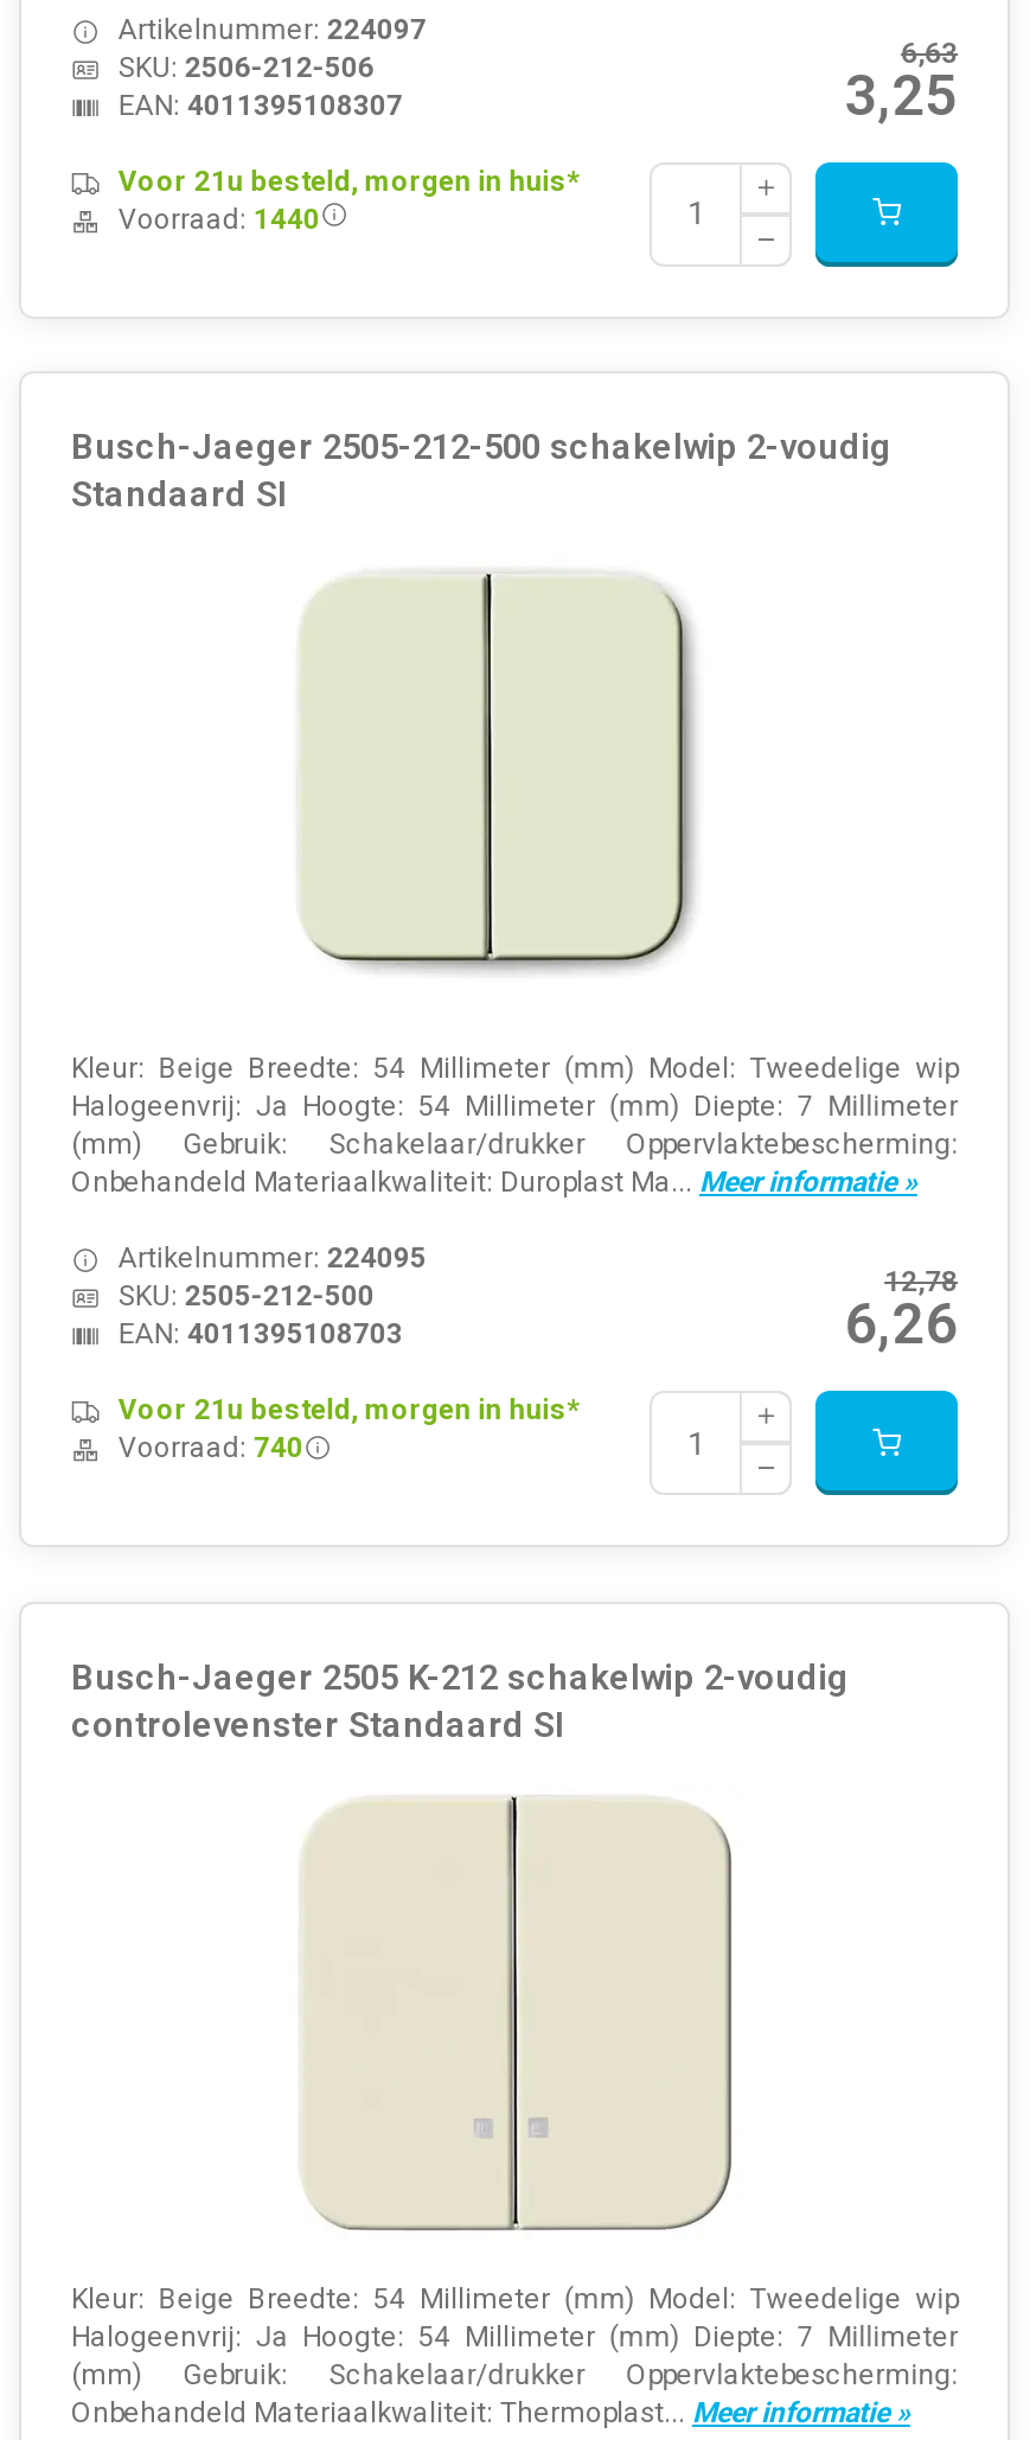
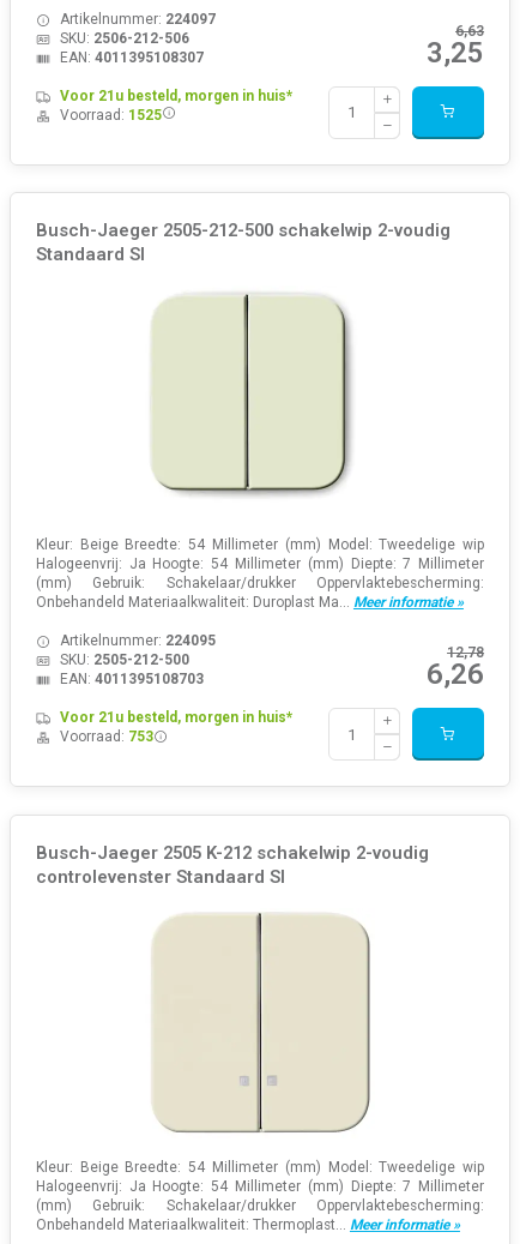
- Voorraad: 1440
+ Voorraad: 1525

- Voorraad: 740
+ Voorraad: 753
